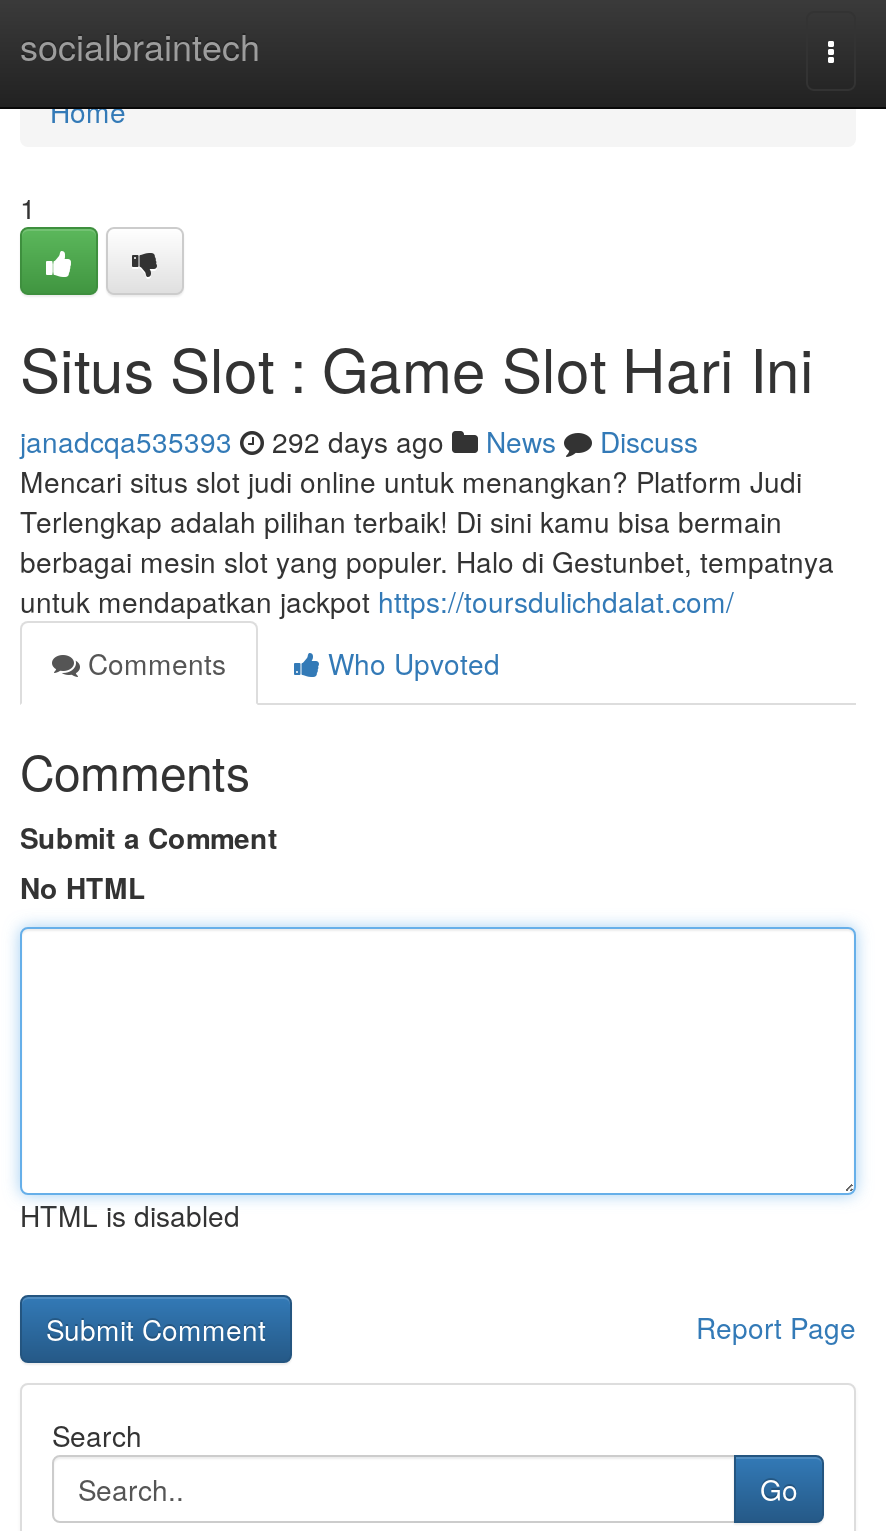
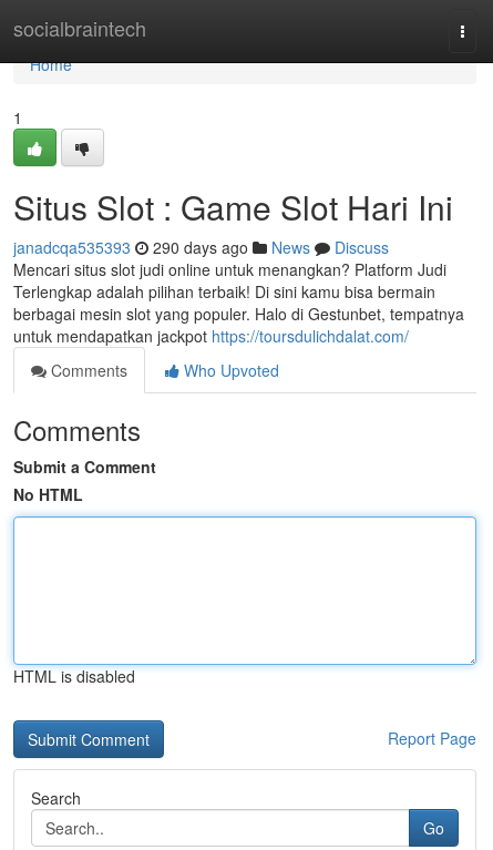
- janadcqa535393 292 days ago News Discuss
+ janadcqa535393 290 days ago News Discuss
